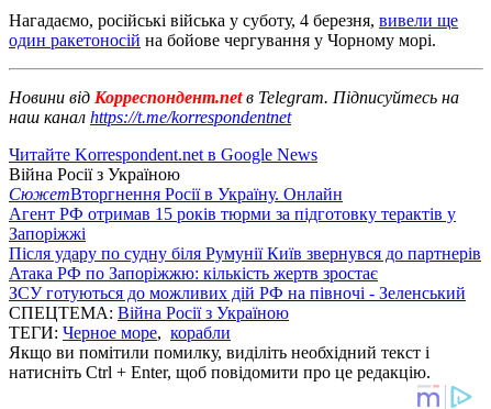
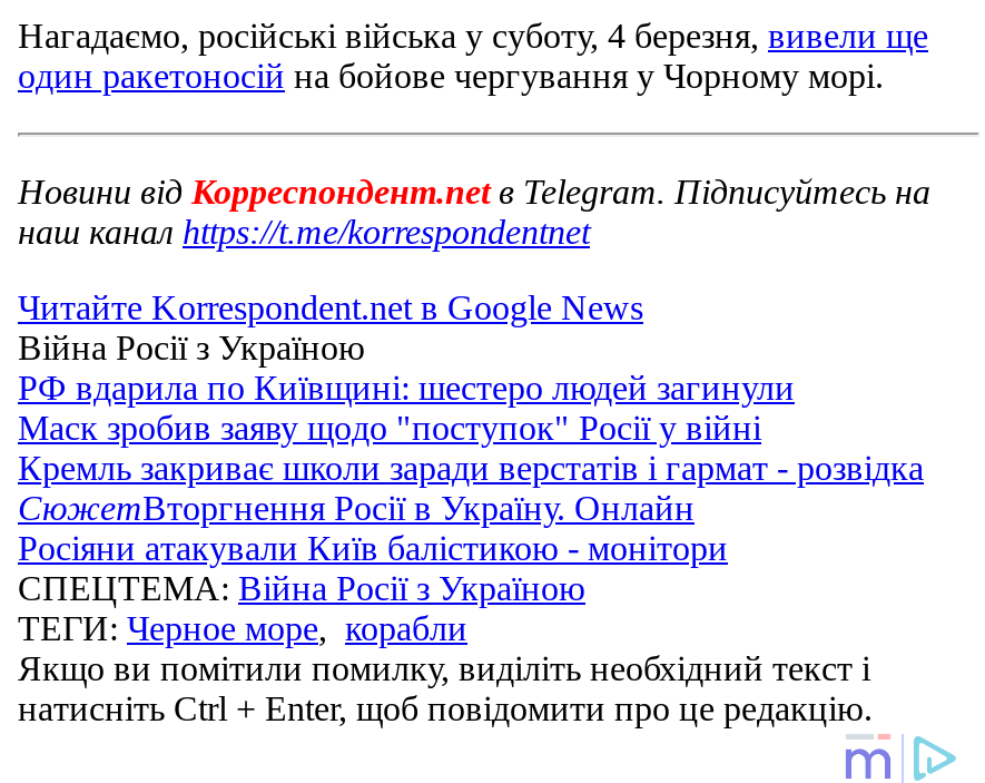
+ РФ вдарила по Київщині: шестеро людей загинули
+ Маск зробив заяву щодо "поступок" Росії у війні
+ Кремль закриває школи заради верстатів і гармат - розвідка

moved down: СюжетВторгнення Росії в Україну. Онлайн

- Агент РФ отримав 15 років тюрми за підготовку терактів у
- Запоріжжі
- Після удару по судну біля Румунії Київ звернувся до партнерів
- Атака РФ по Запоріжжю: кількість жертв зростає
- ЗСУ готуються до можливих дій РФ на півночі - Зеленський
+ Росіяни атакували Київ балістикою - монітори
